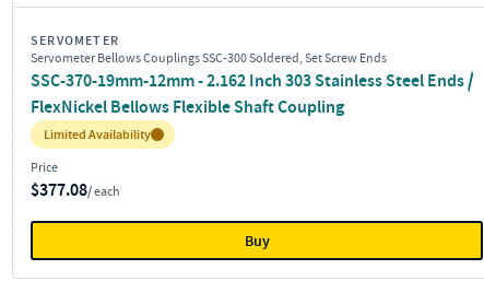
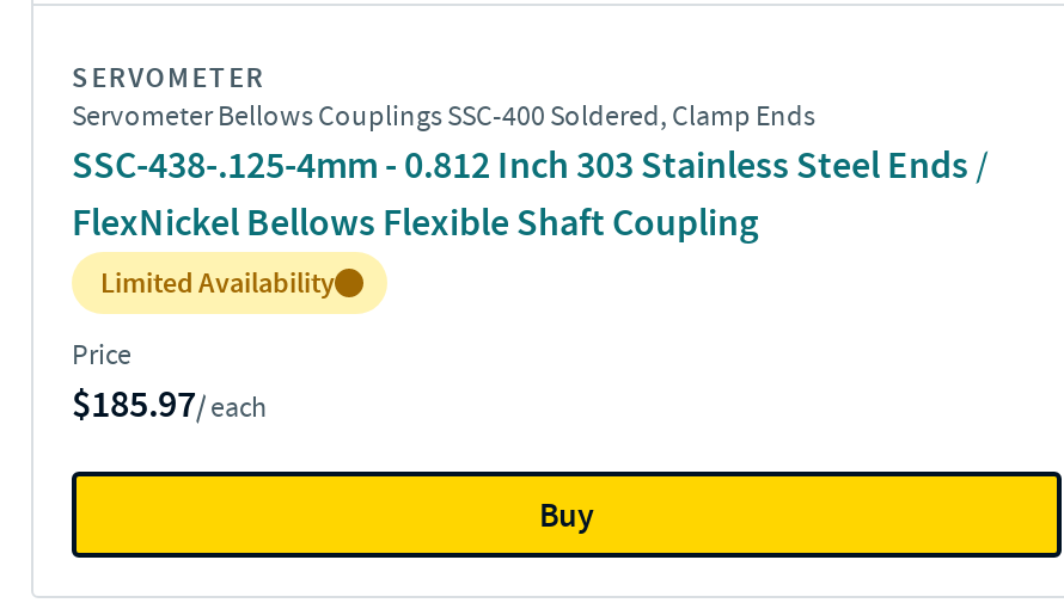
- Servometer Bellows Couplings SSC-300 Soldered, Set Screw Ends
- SSC-370-19mm-12mm - 2.162 Inch 303 Stainless Steel Ends /
+ Servometer Bellows Couplings SSC-400 Soldered, Clamp Ends
+ SSC-438-.125-4mm - 0.812 Inch 303 Stainless Steel Ends /

- $377.08/ each
+ $185.97/ each
